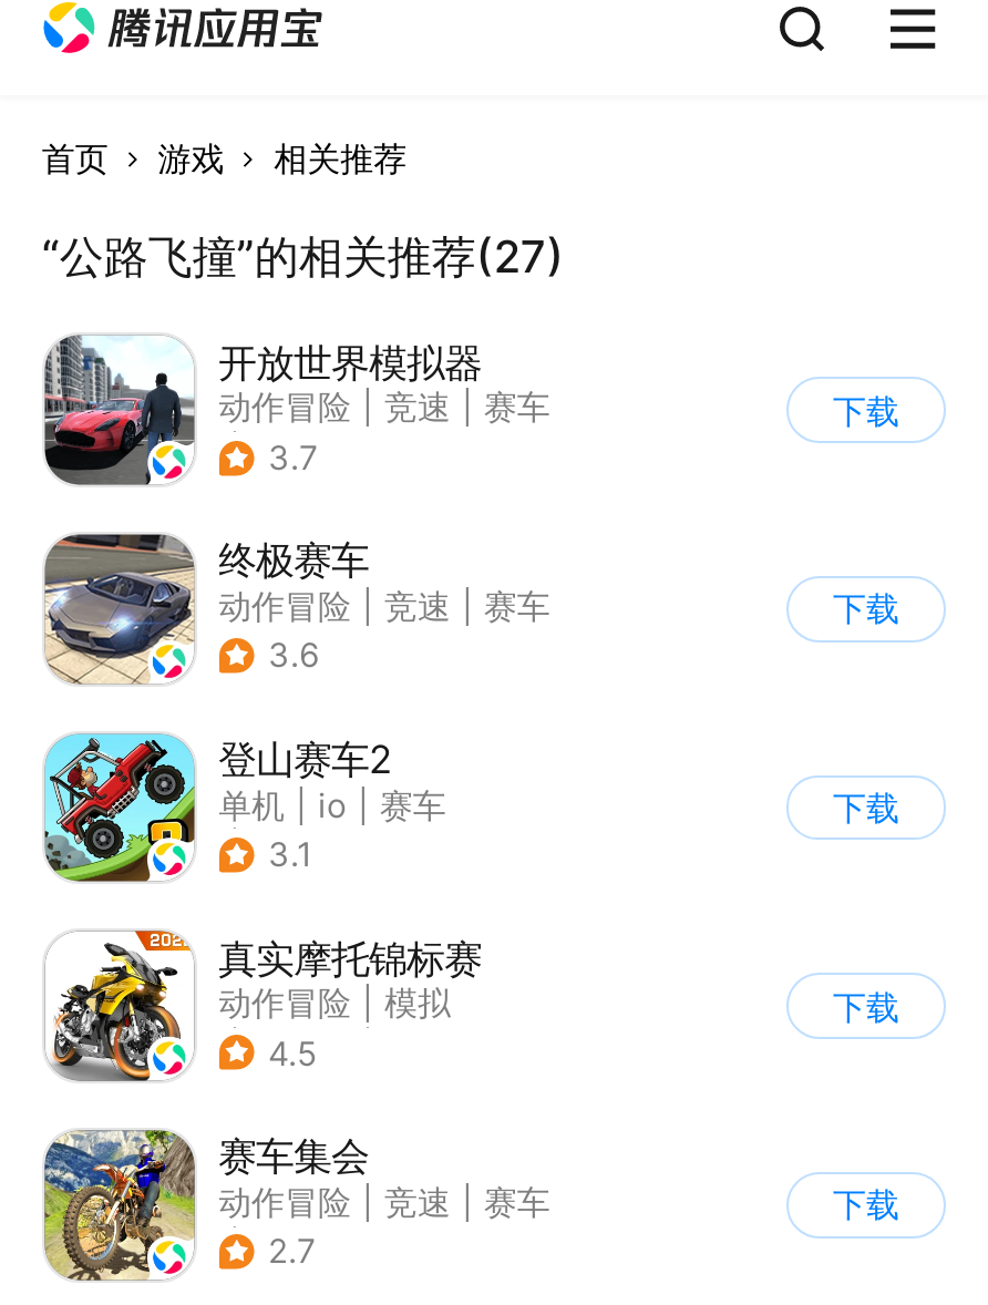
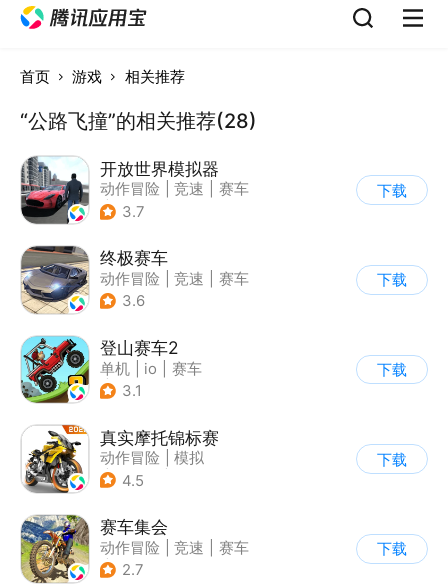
- “公路飞撞”的相关推荐(27)
+ “公路飞撞”的相关推荐(28)
